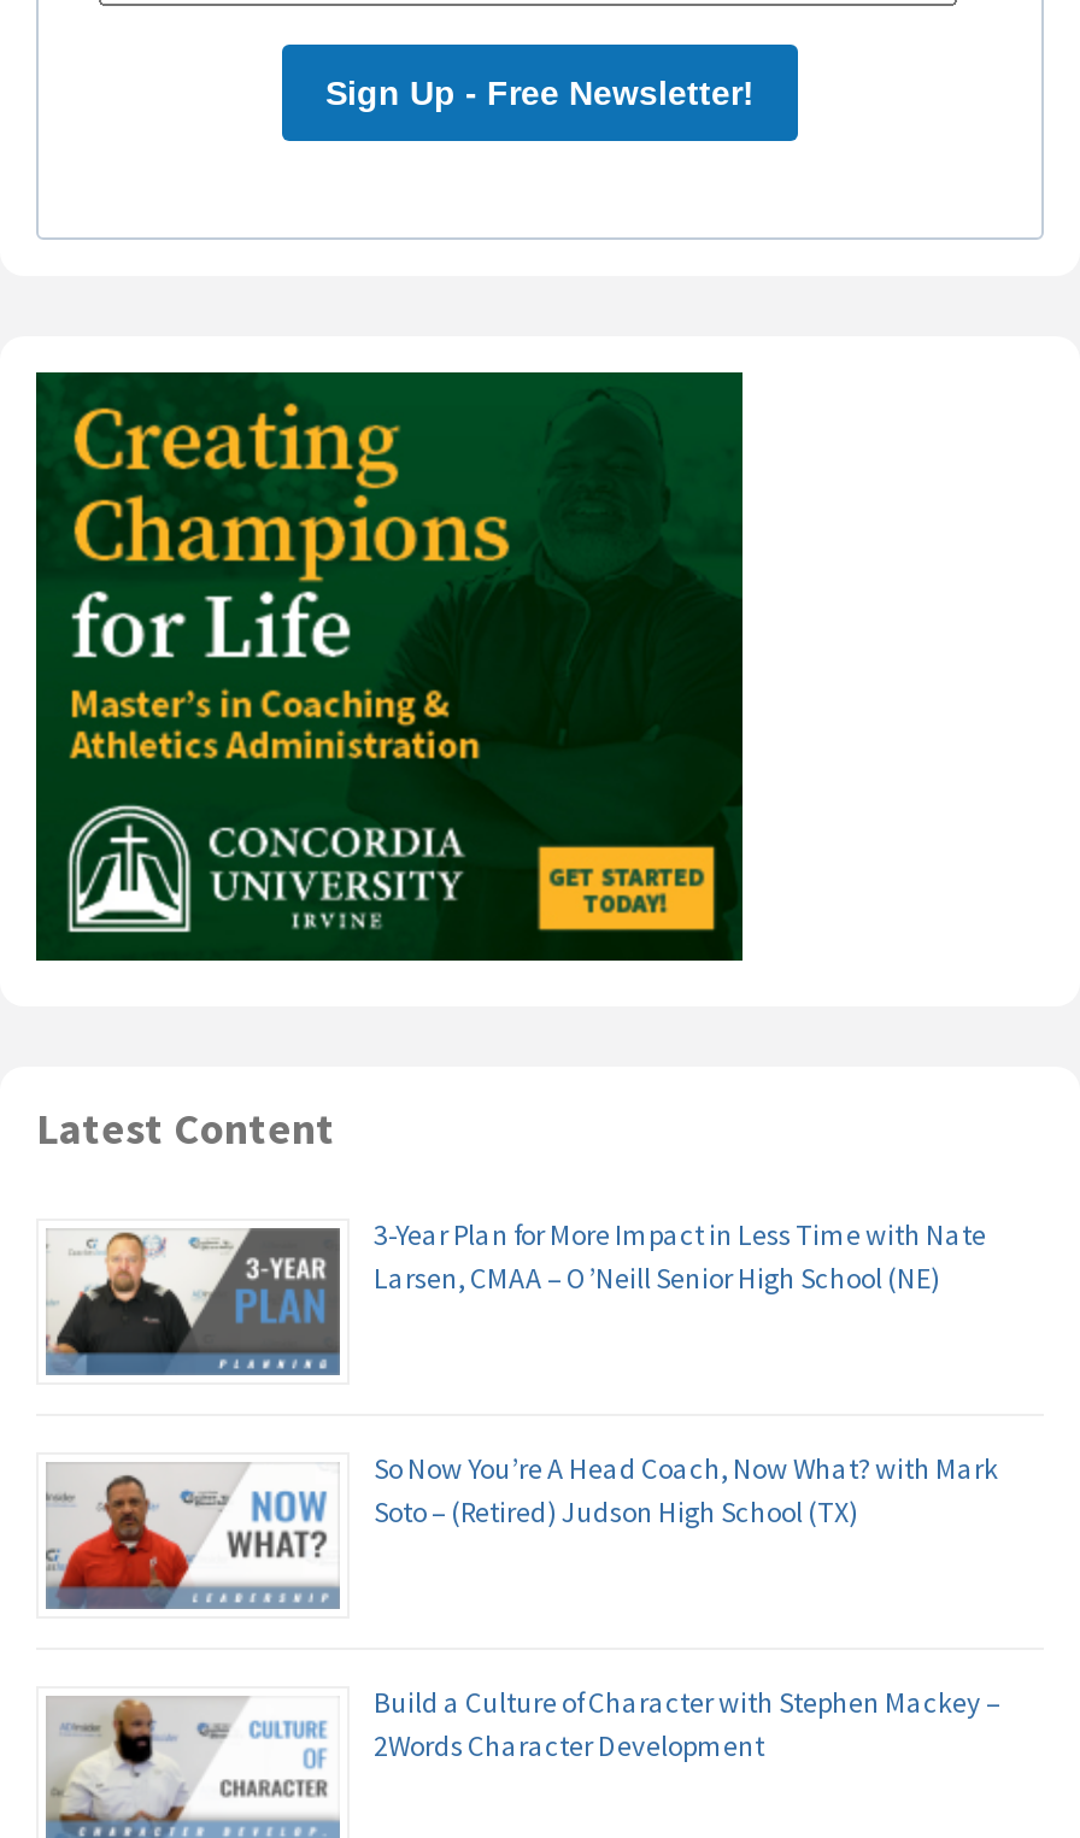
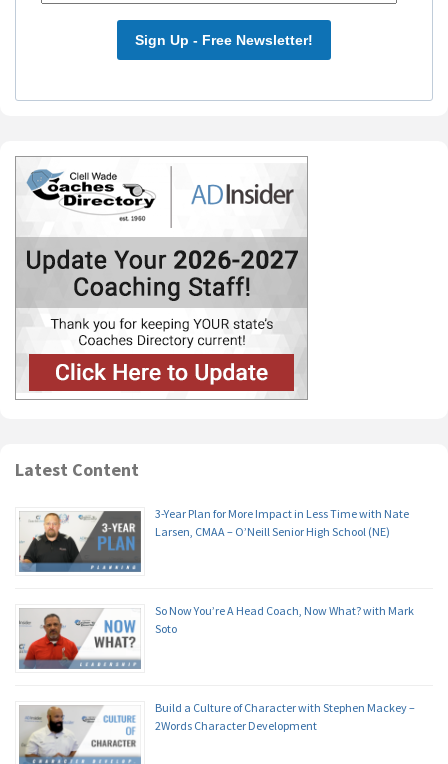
- [image]
+ [image]

- Soto – (Retired) Judson High School (TX)
+ Soto
